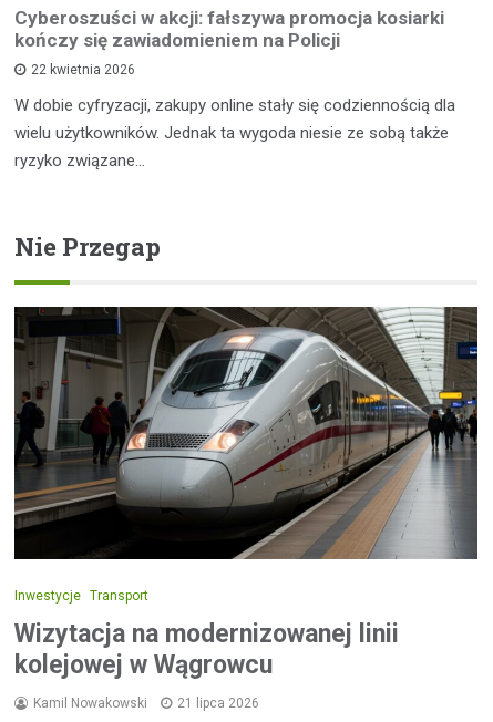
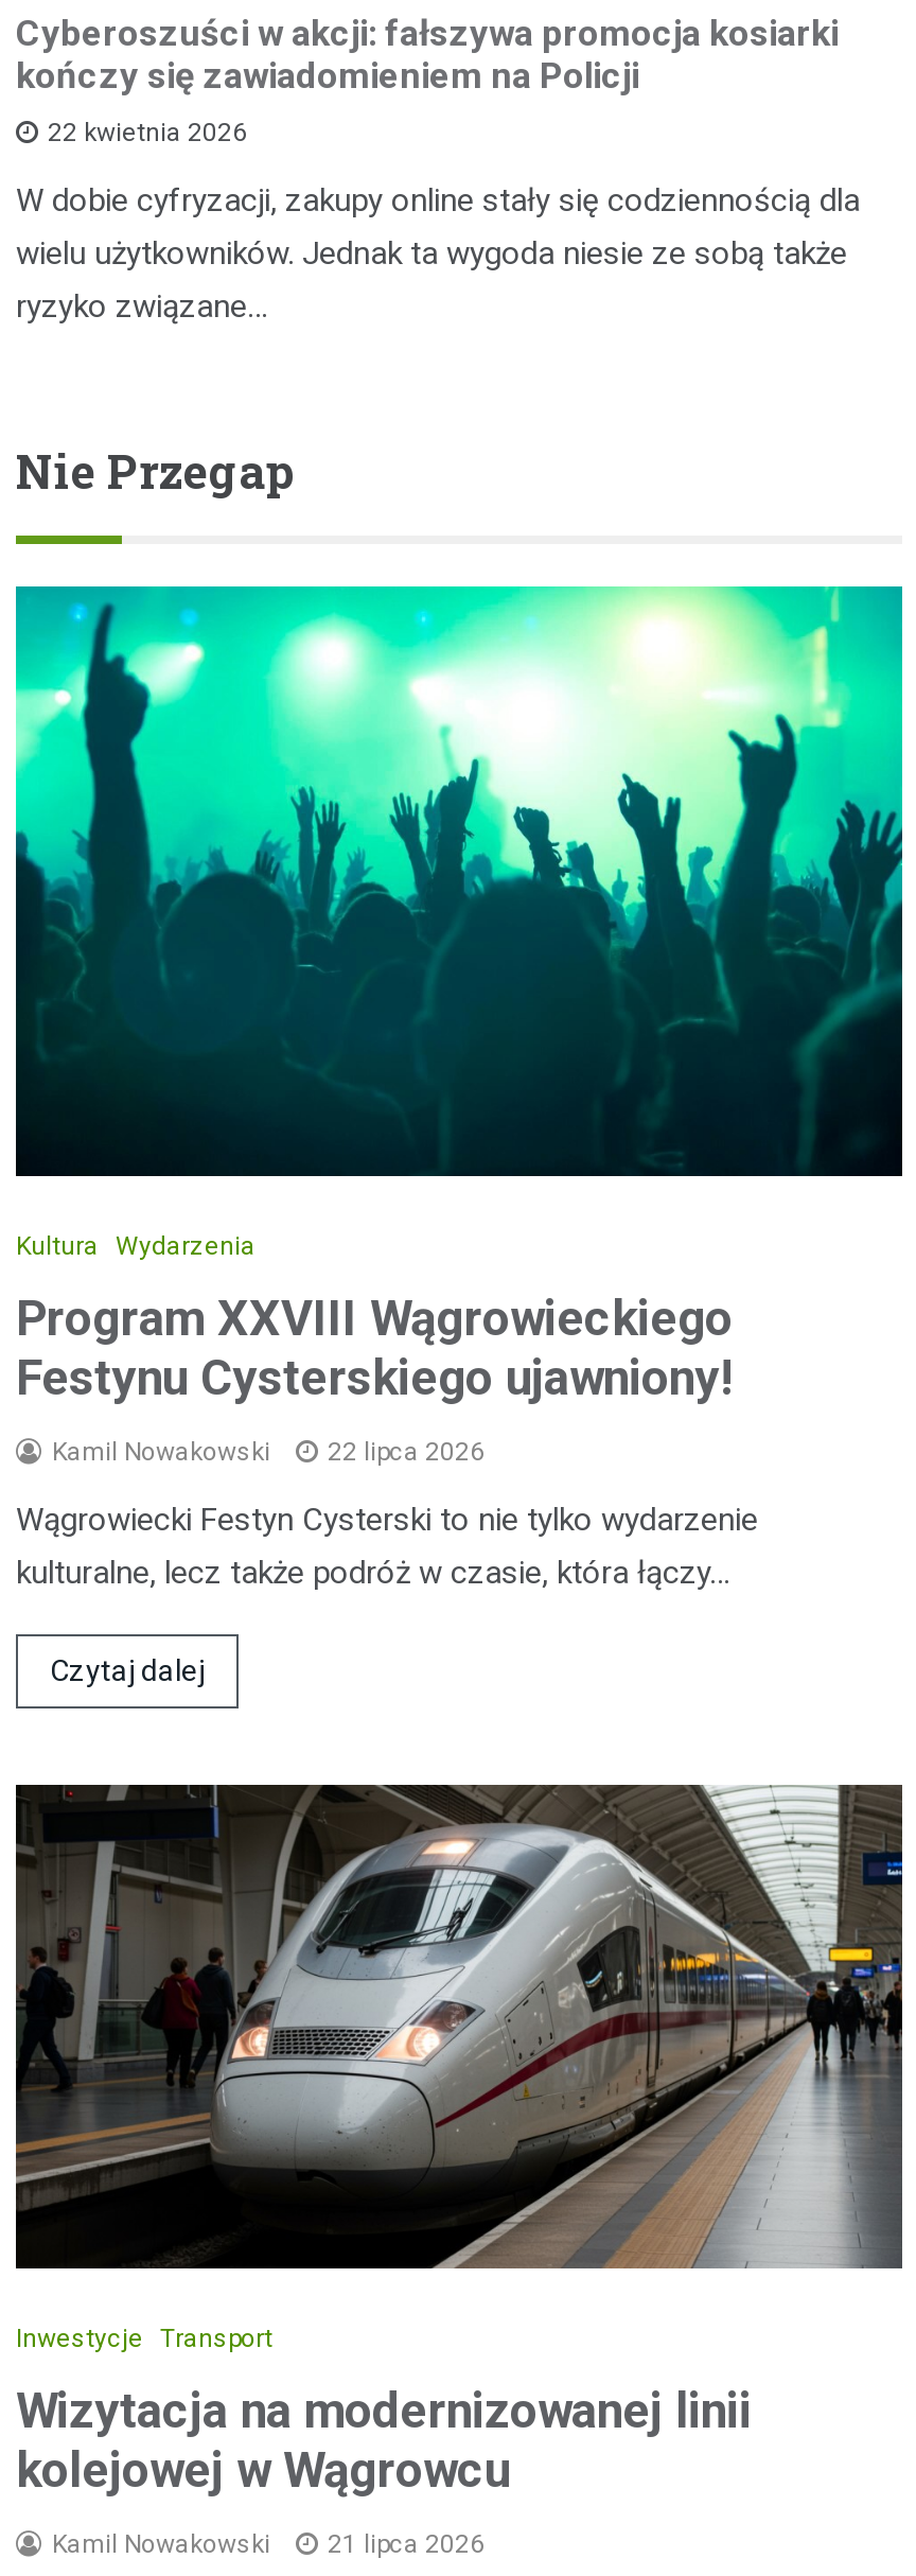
+ [image]
+ Kultura Wydarzenia
+ Program XXVIII Wągrowieckiego
+ Festynu Cysterskiego ujawniony!
+ Kamil Nowakowski
+ 22 lipca 2026
+ Wągrowiecki Festyn Cysterski to nie tylko wydarzenie
+ kulturalne, lecz także podróż w czasie, która łączy…
+ Czytaj dalej
